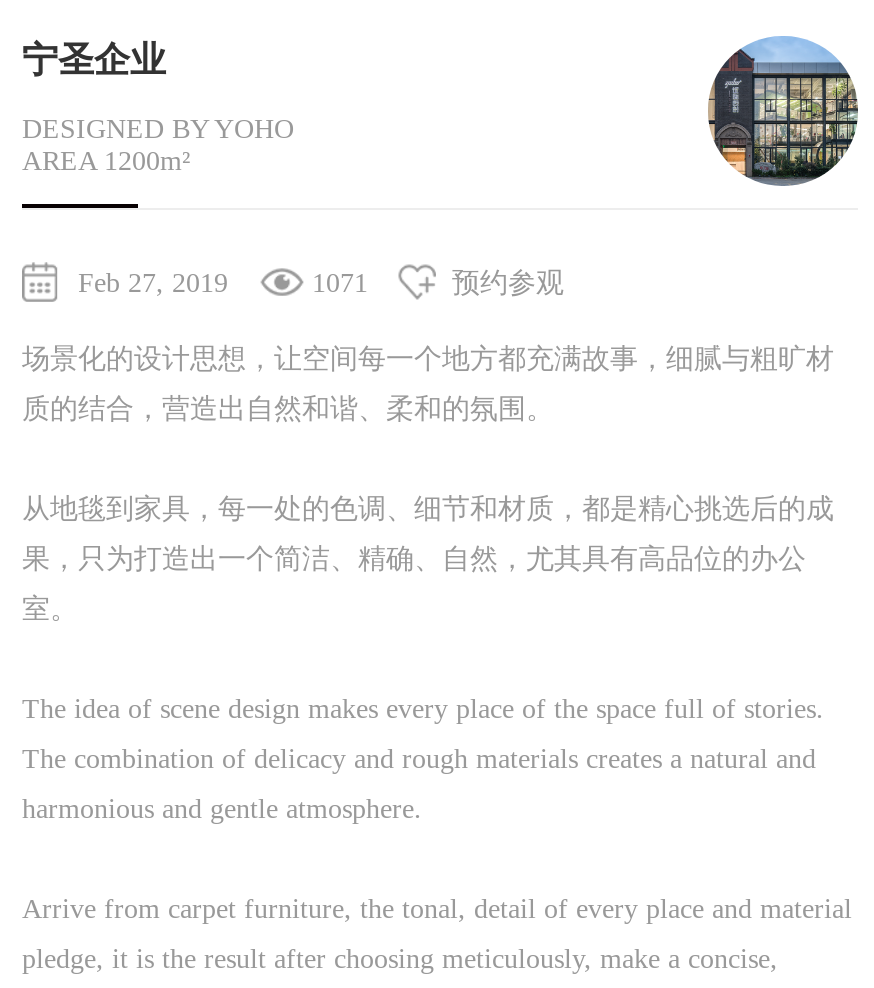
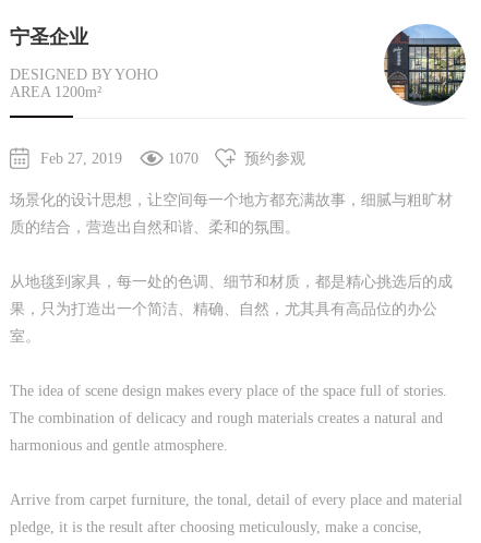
- 1071
+ 1070
